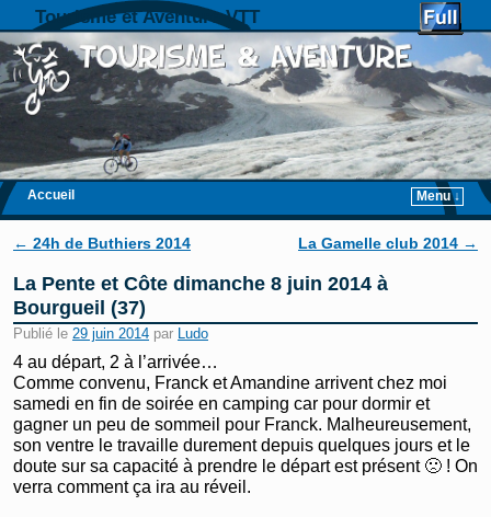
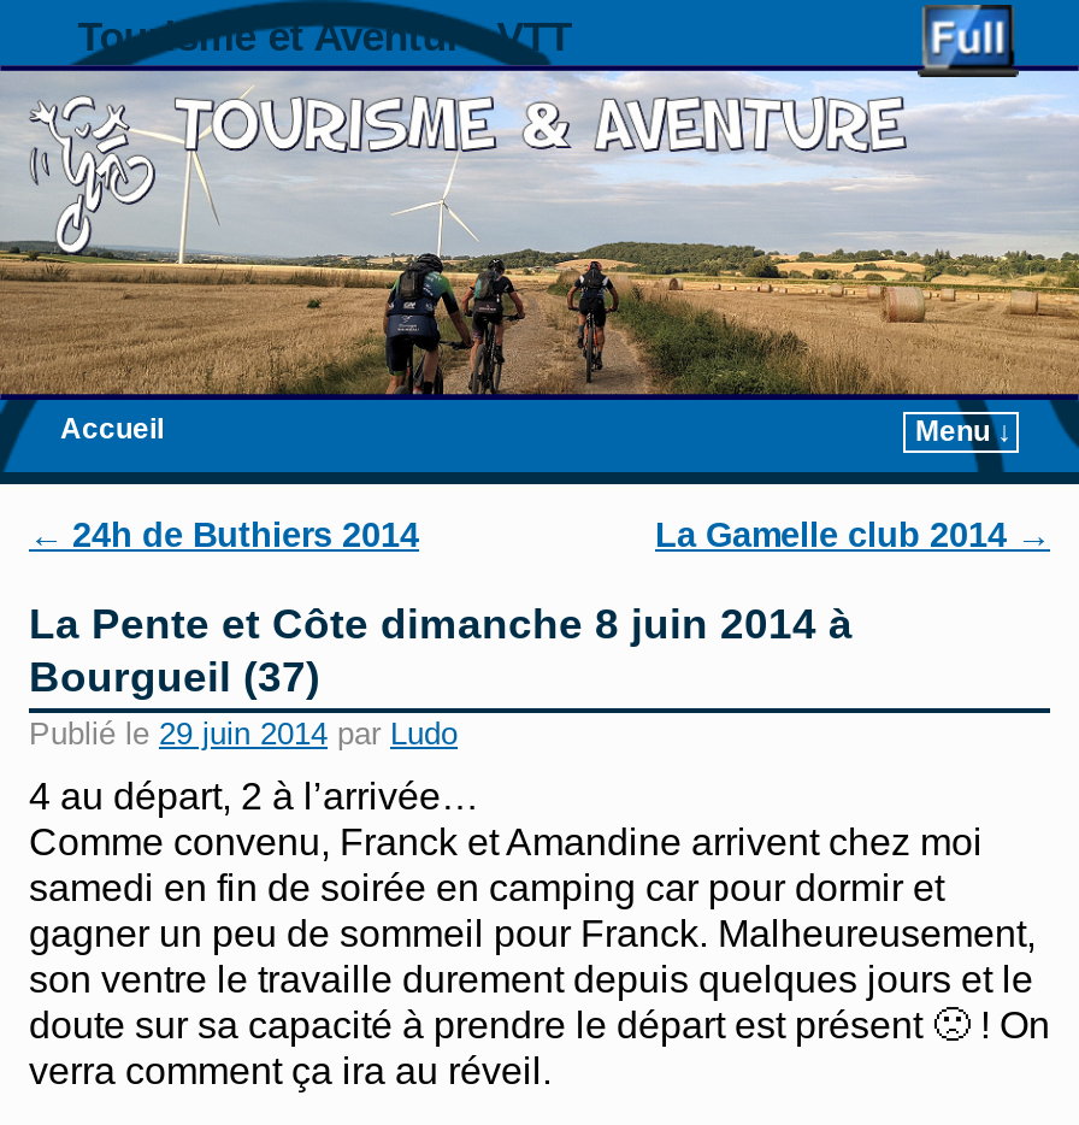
- [image]
+ [image]
